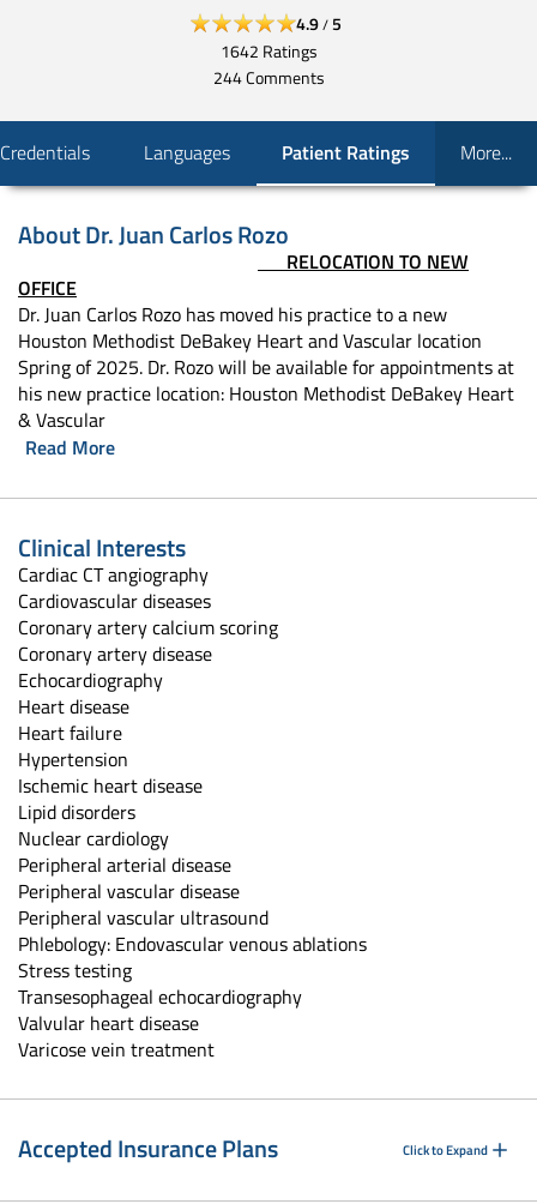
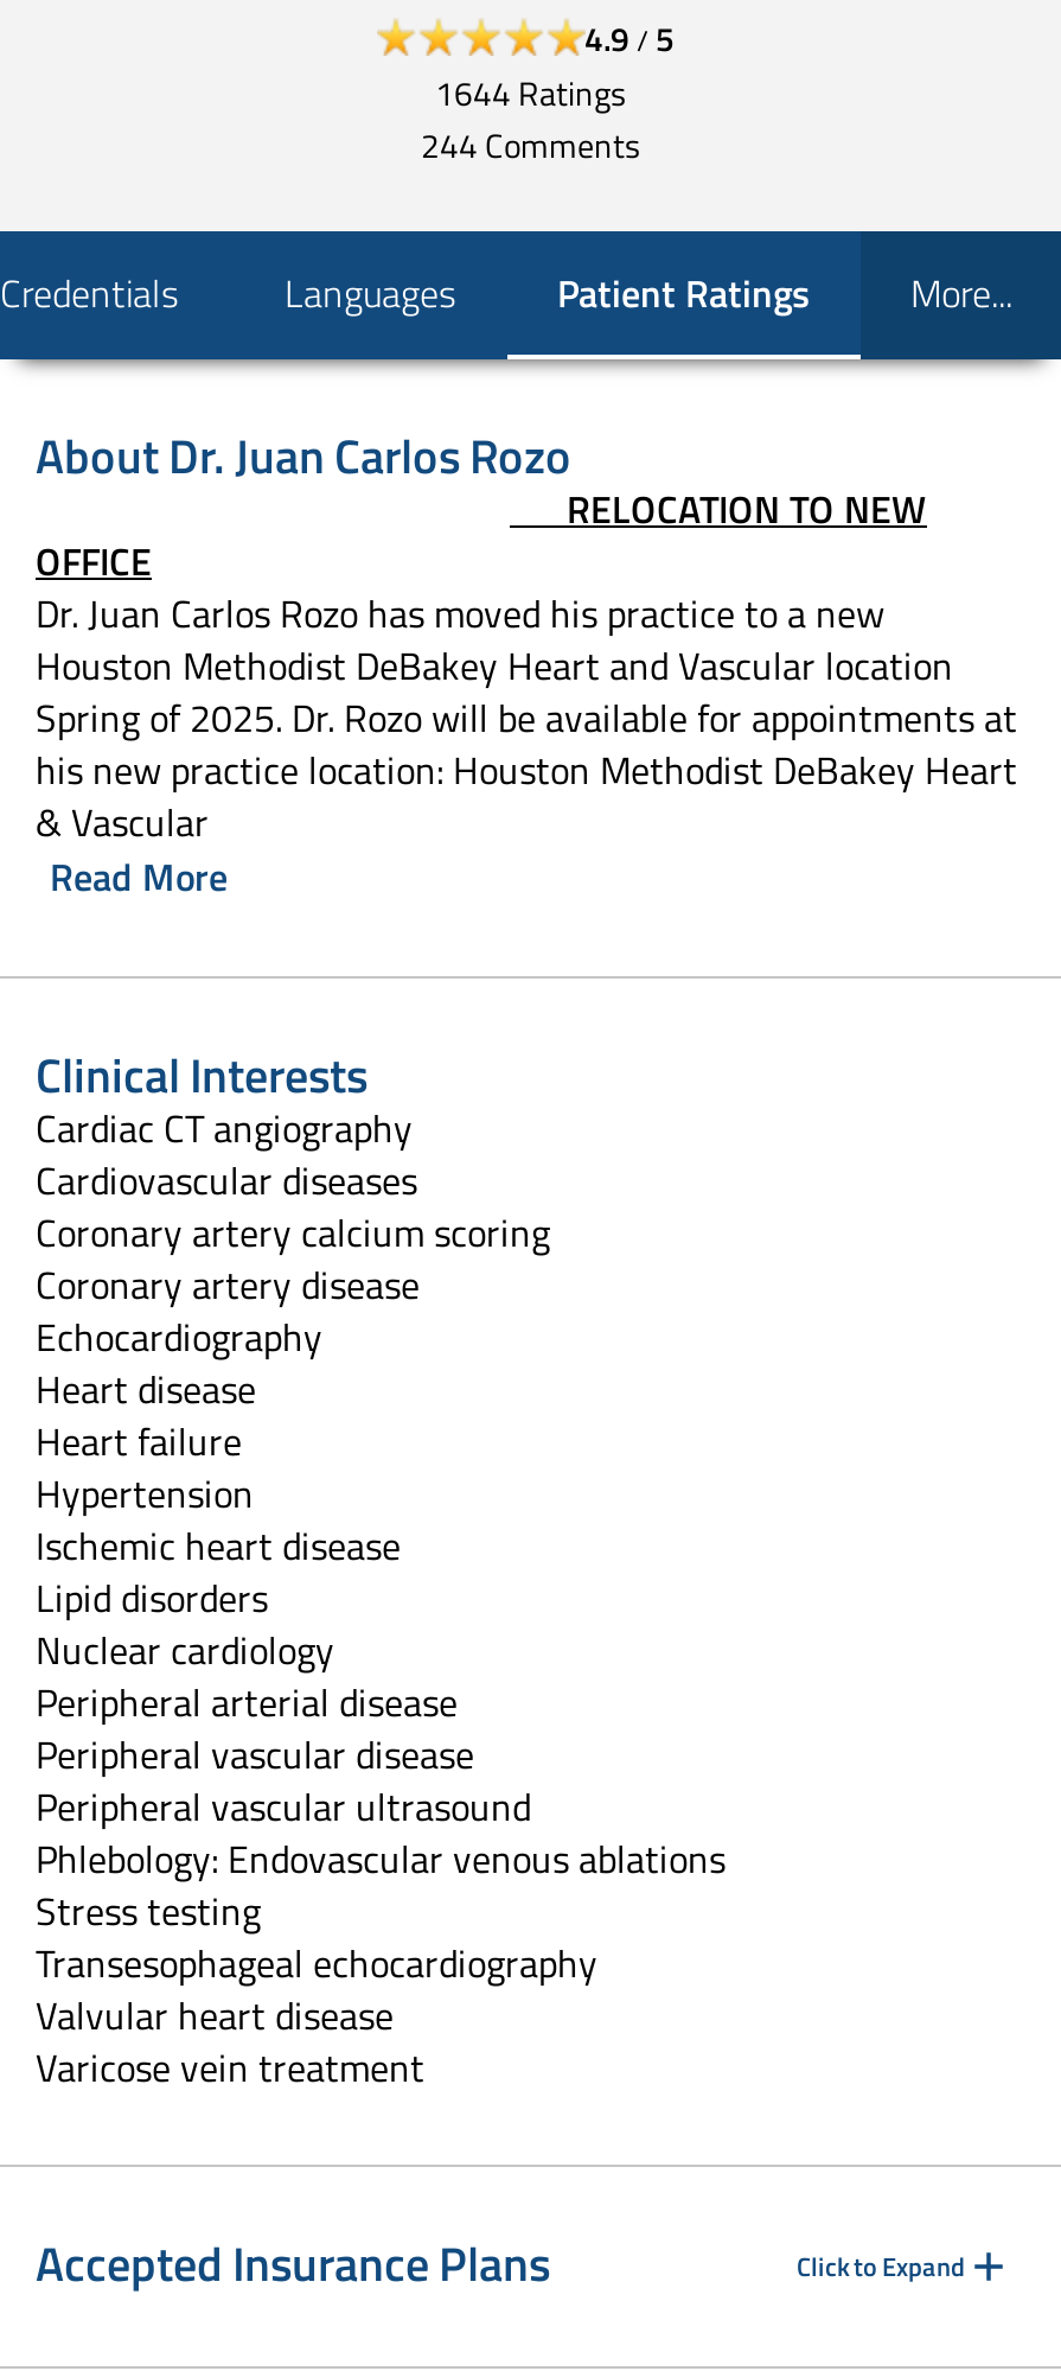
- 1642 Ratings
+ 1644 Ratings
